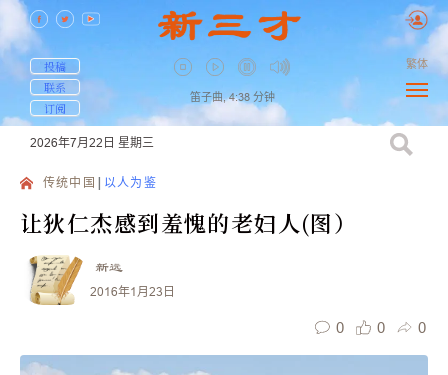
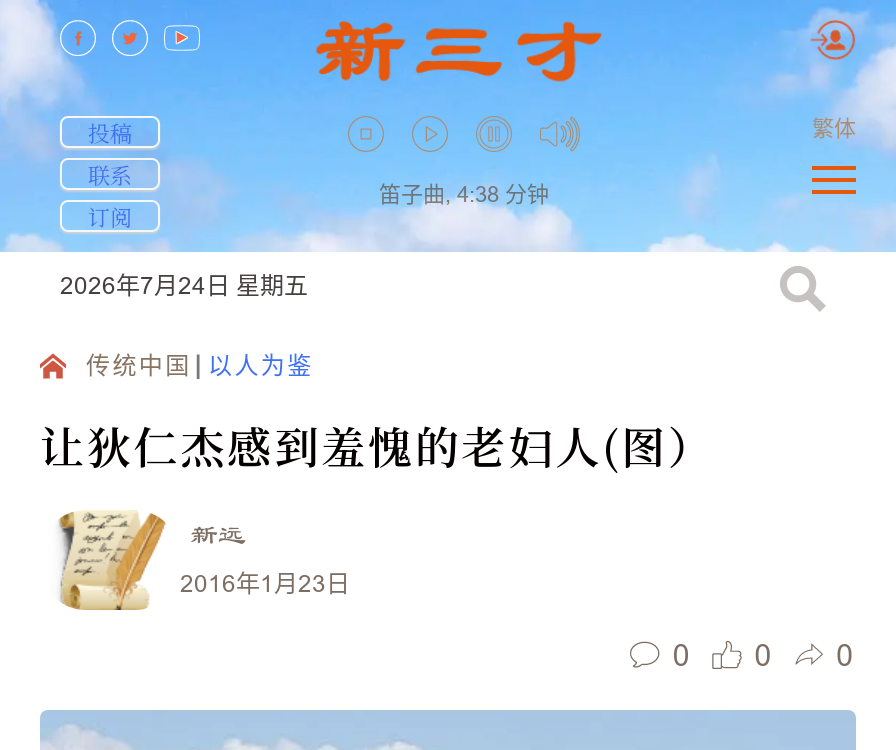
- 2026年7月22日 星期三
+ 2026年7月24日 星期五
